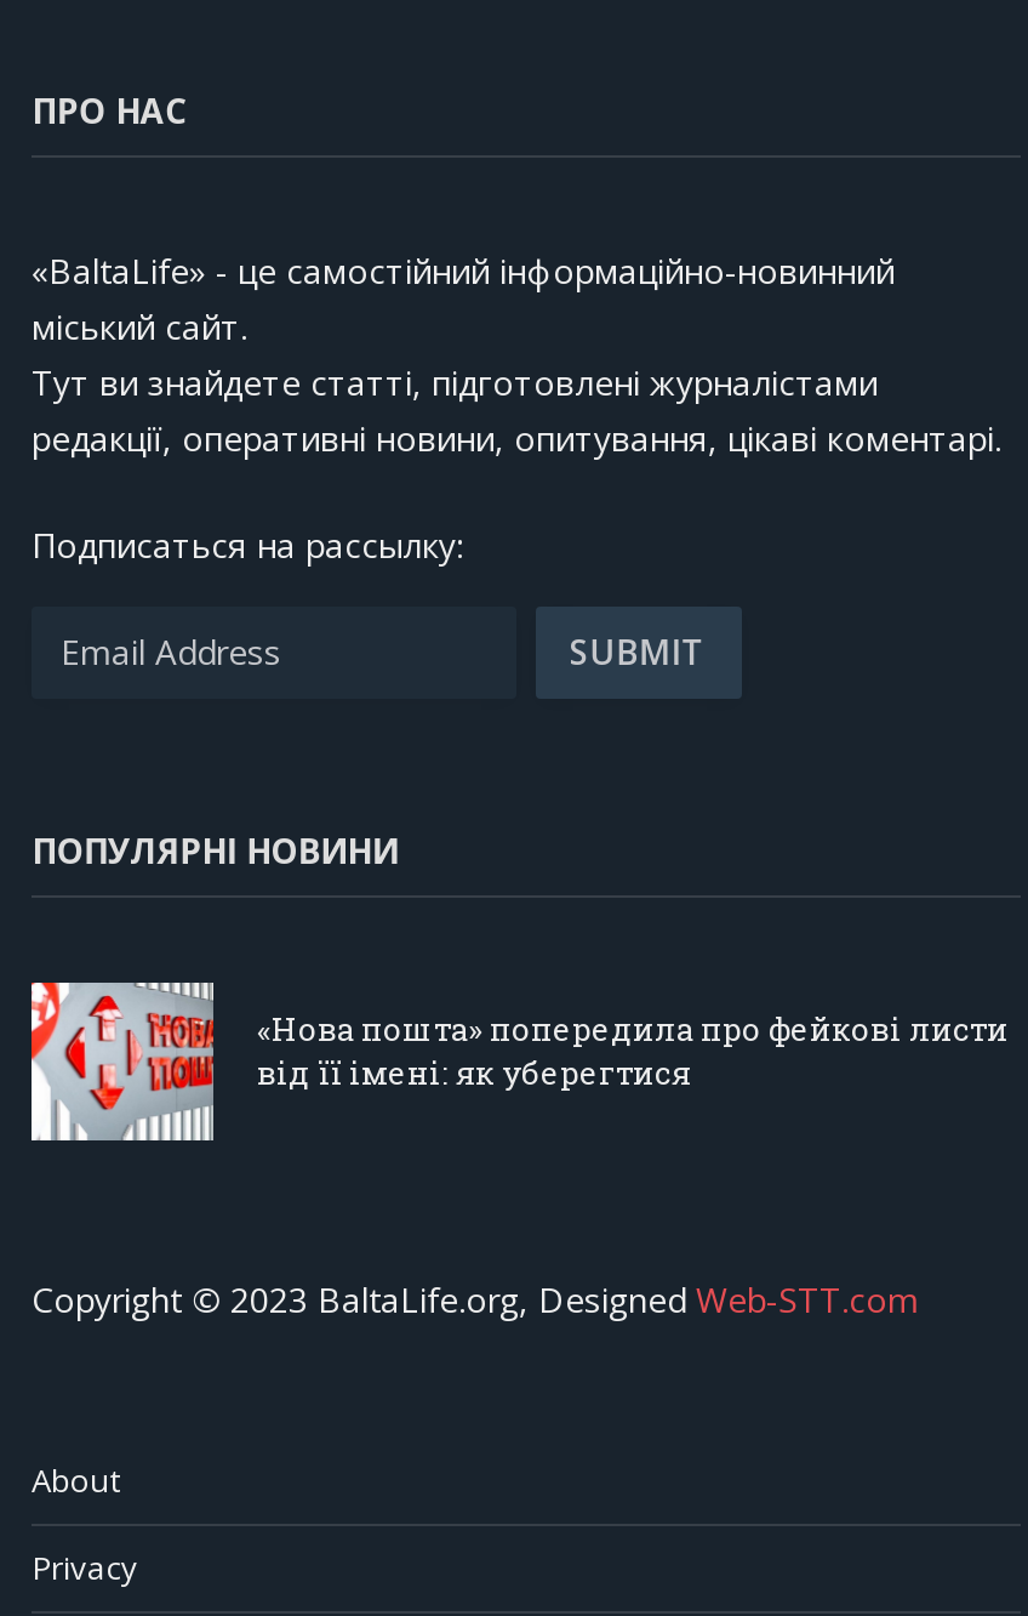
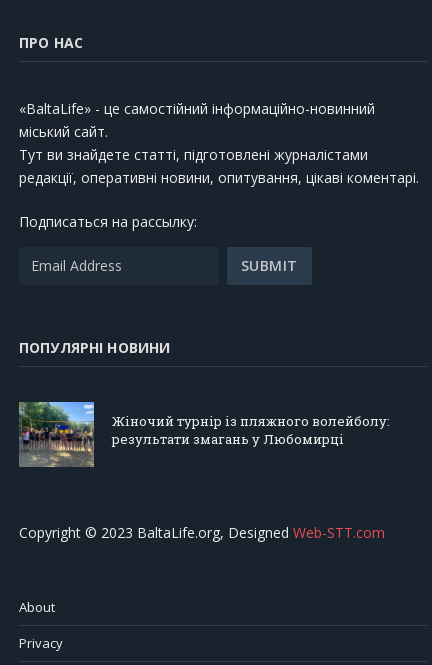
- [image]
- «Нова пошта» попередила про фейкові листи
- від її імені: як уберегтися
+ [image]
+ Жіночий турнір із пляжного волейболу:
+ результати змагань у Любомирці
